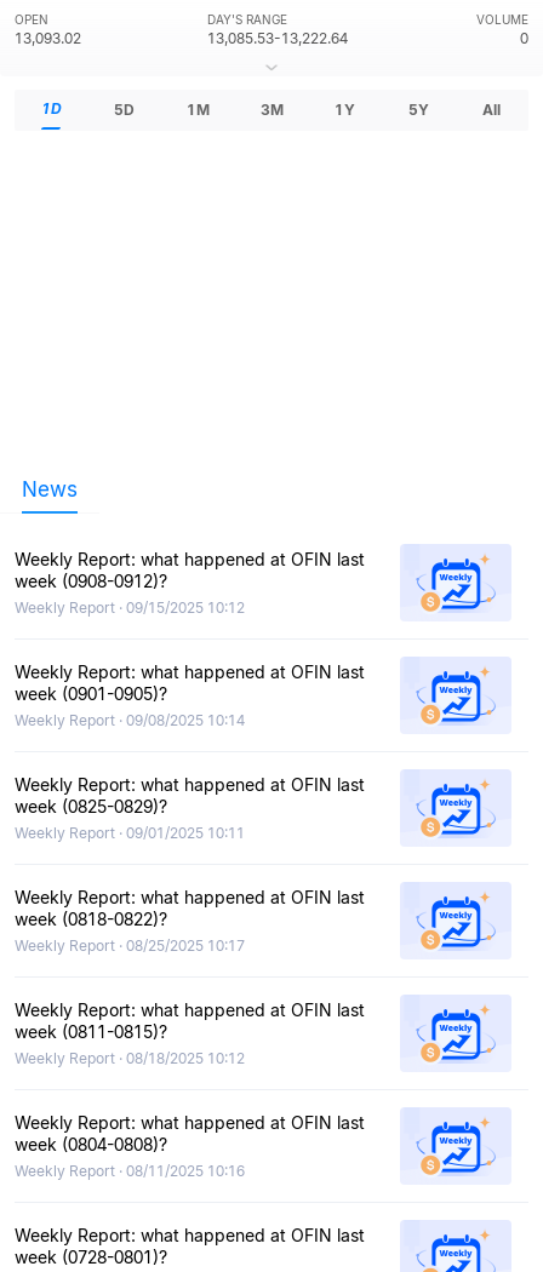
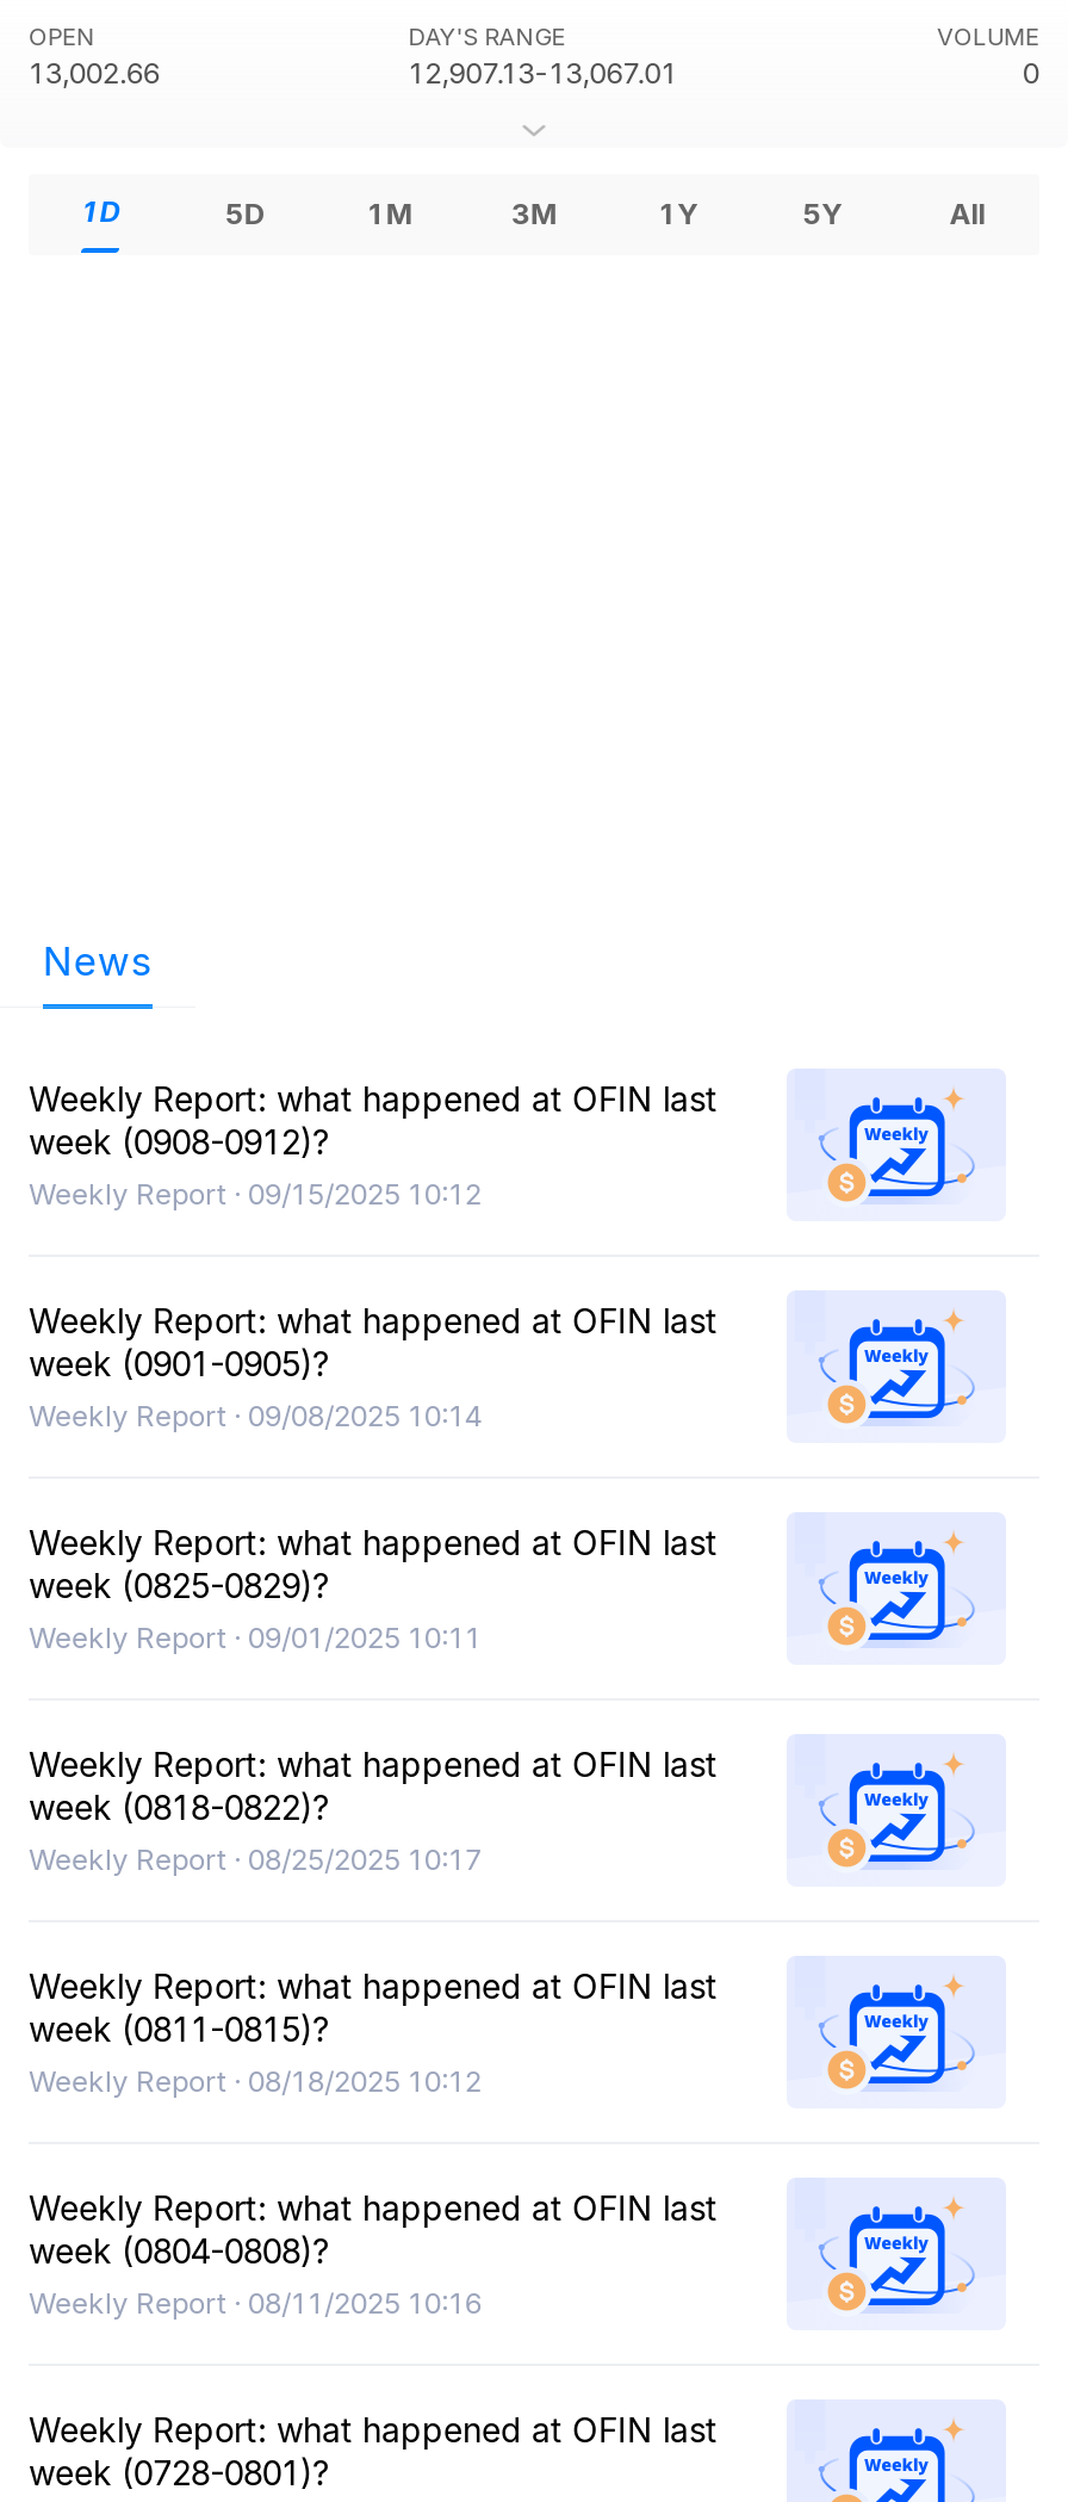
- 13,093.02
+ 13,002.66

- 13,085.53-13,222.64
+ 12,907.13-13,067.01
